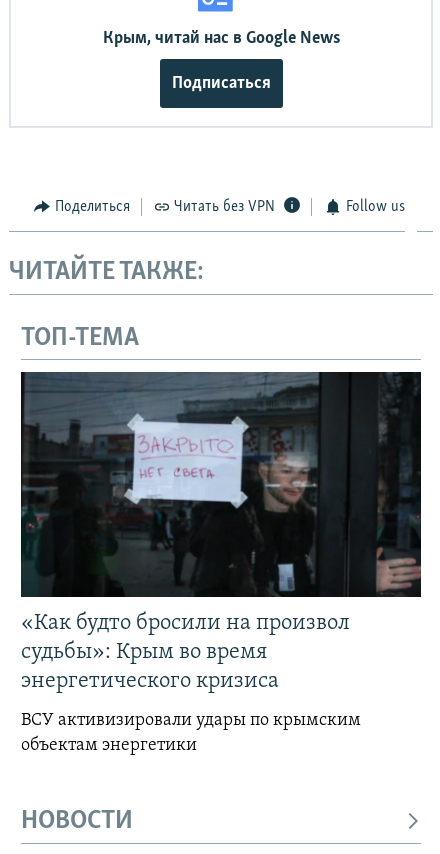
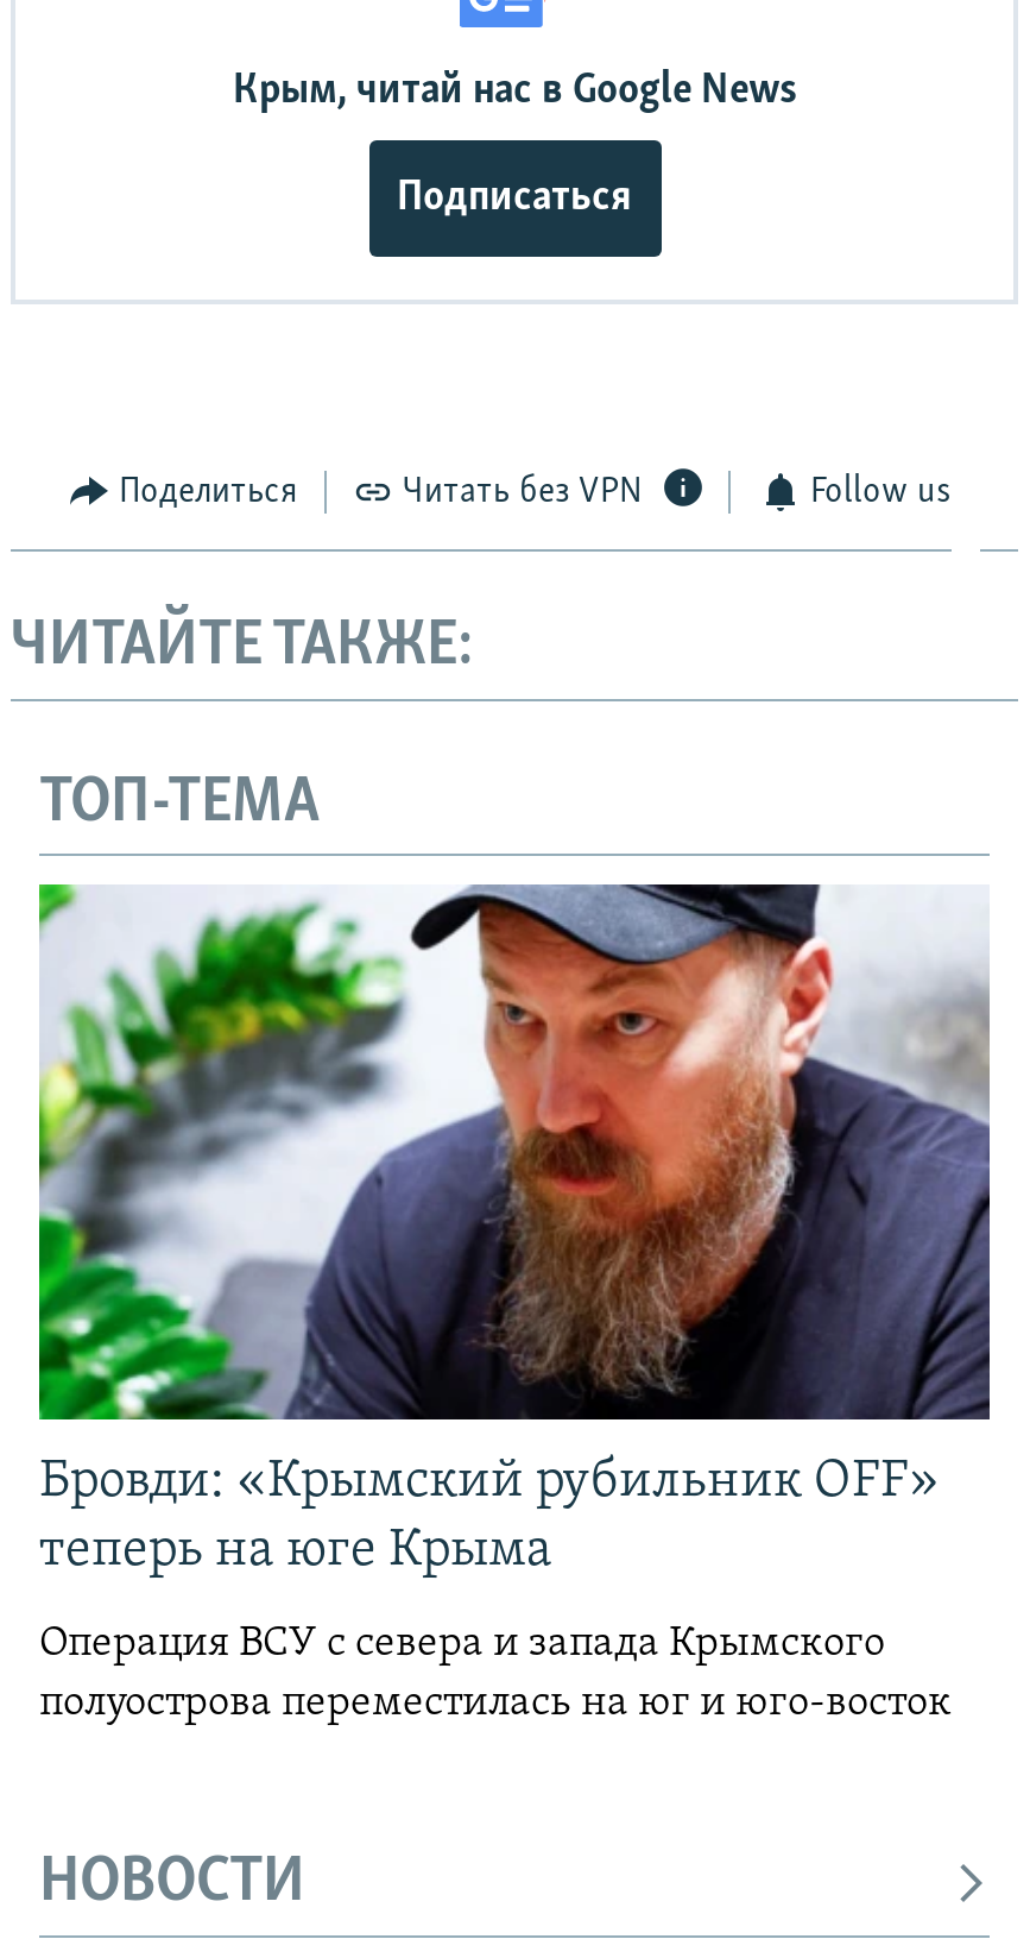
- [image]
- «Как будто бросили на произвол
- судьбы»: Крым во время
- энергетического кризиса
+ [image]
+ Бровди: «Крымский рубильник OFF»
+ теперь на юге Крыма

- ВСУ активизировали удары по крымским
- объектам энергетики
+ Операция ВСУ с севера и запада Крымского
+ полуострова переместилась на юг и юго-восток
